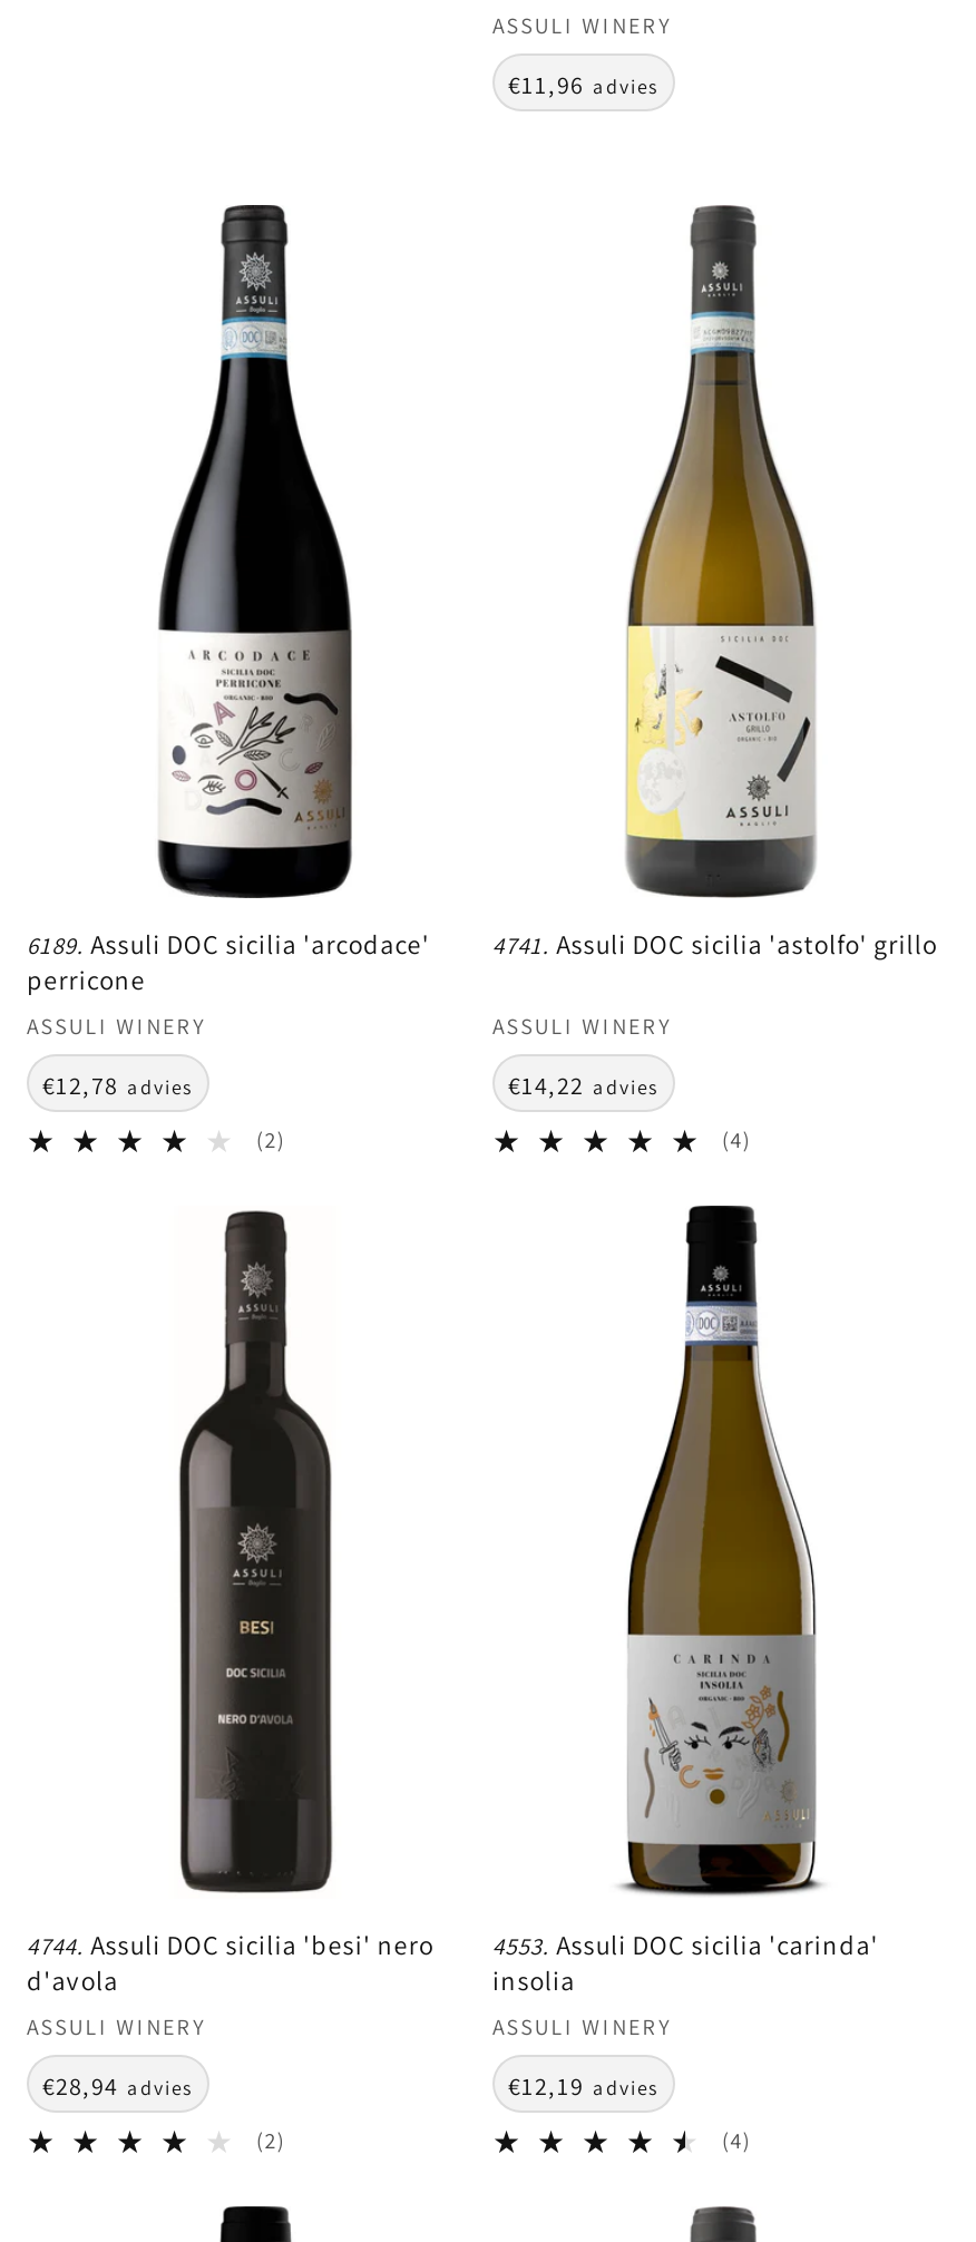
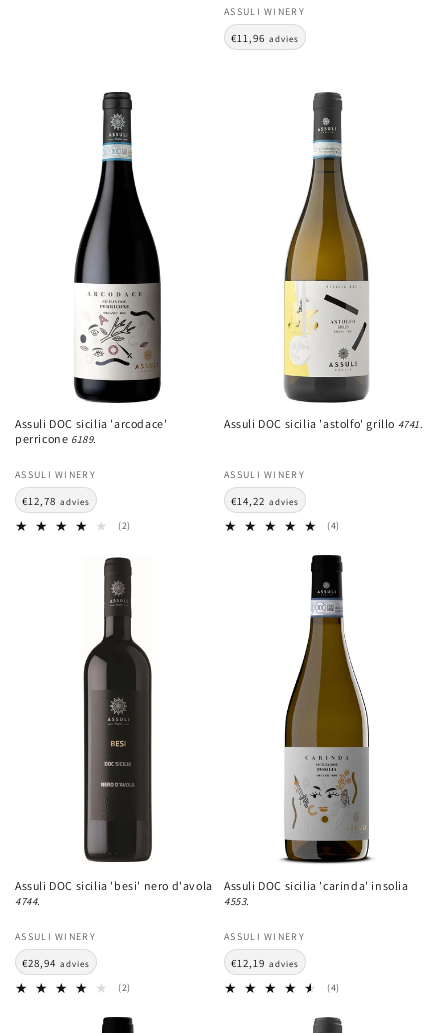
- 6189. Assuli DOC sicilia 'arcodace'
- perricone
+ Assuli DOC sicilia 'arcodace'
+ perricone 6189.

- 4741. Assuli DOC sicilia 'astolfo' grillo
+ Assuli DOC sicilia 'astolfo' grillo 4741.

- 4744. Assuli DOC sicilia 'besi' nero
- d'avola
+ Assuli DOC sicilia 'besi' nero d'avola
+ 4744.

- 4553. Assuli DOC sicilia 'carinda'
- insolia
+ Assuli DOC sicilia 'carinda' insolia
+ 4553.
